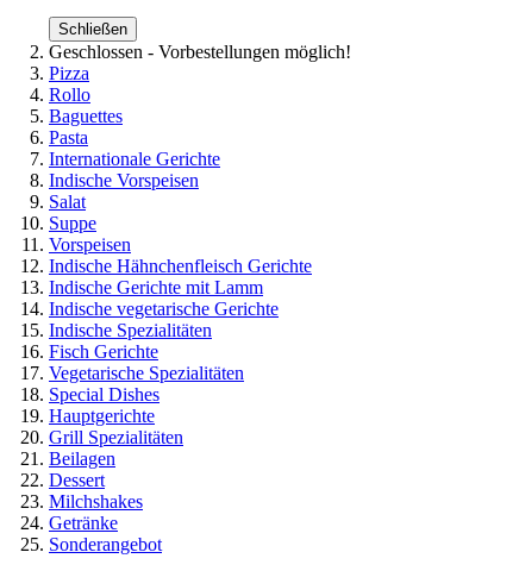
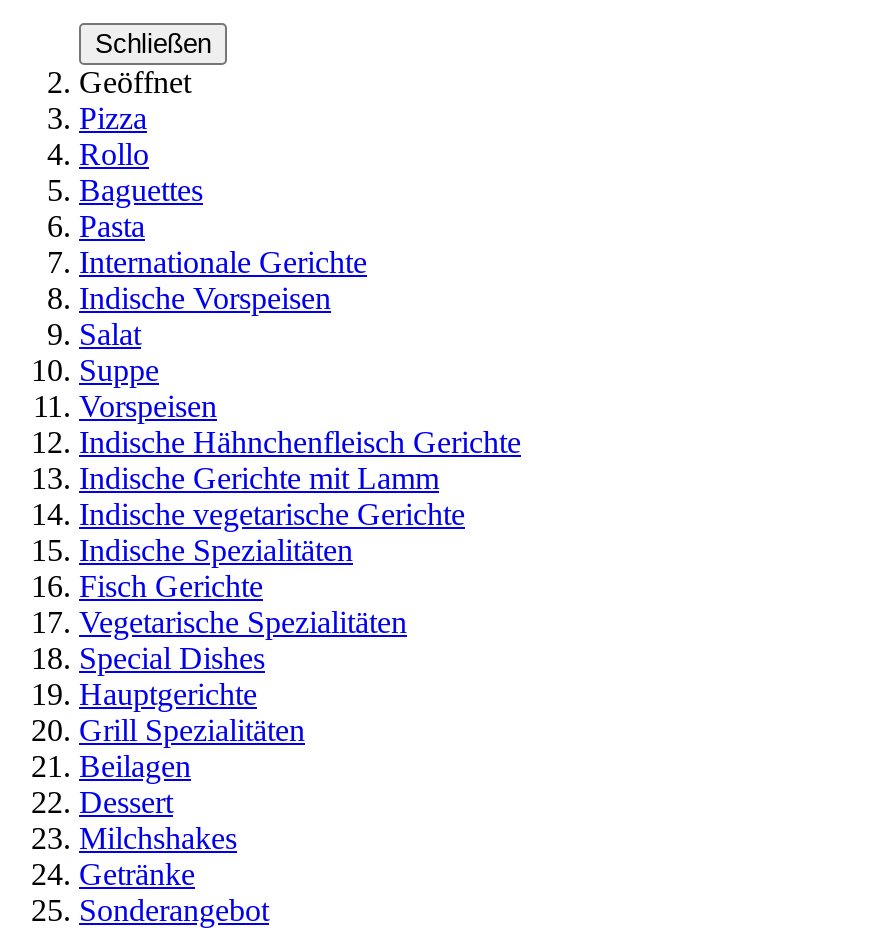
- Geschlossen - Vorbestellungen möglich!
+ Geöffnet
